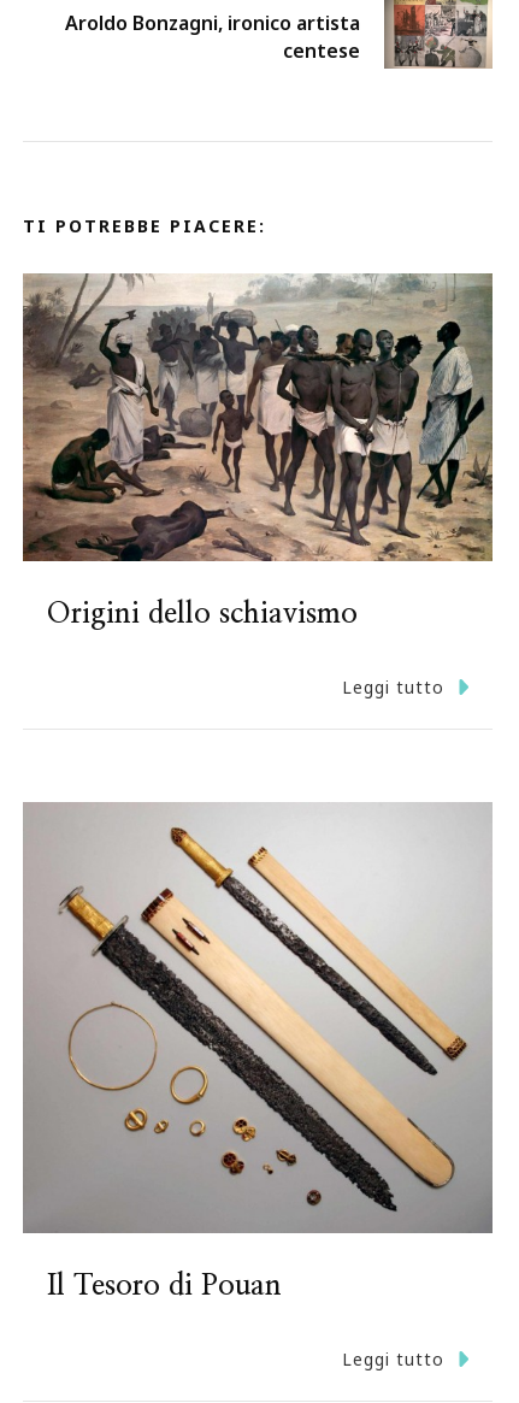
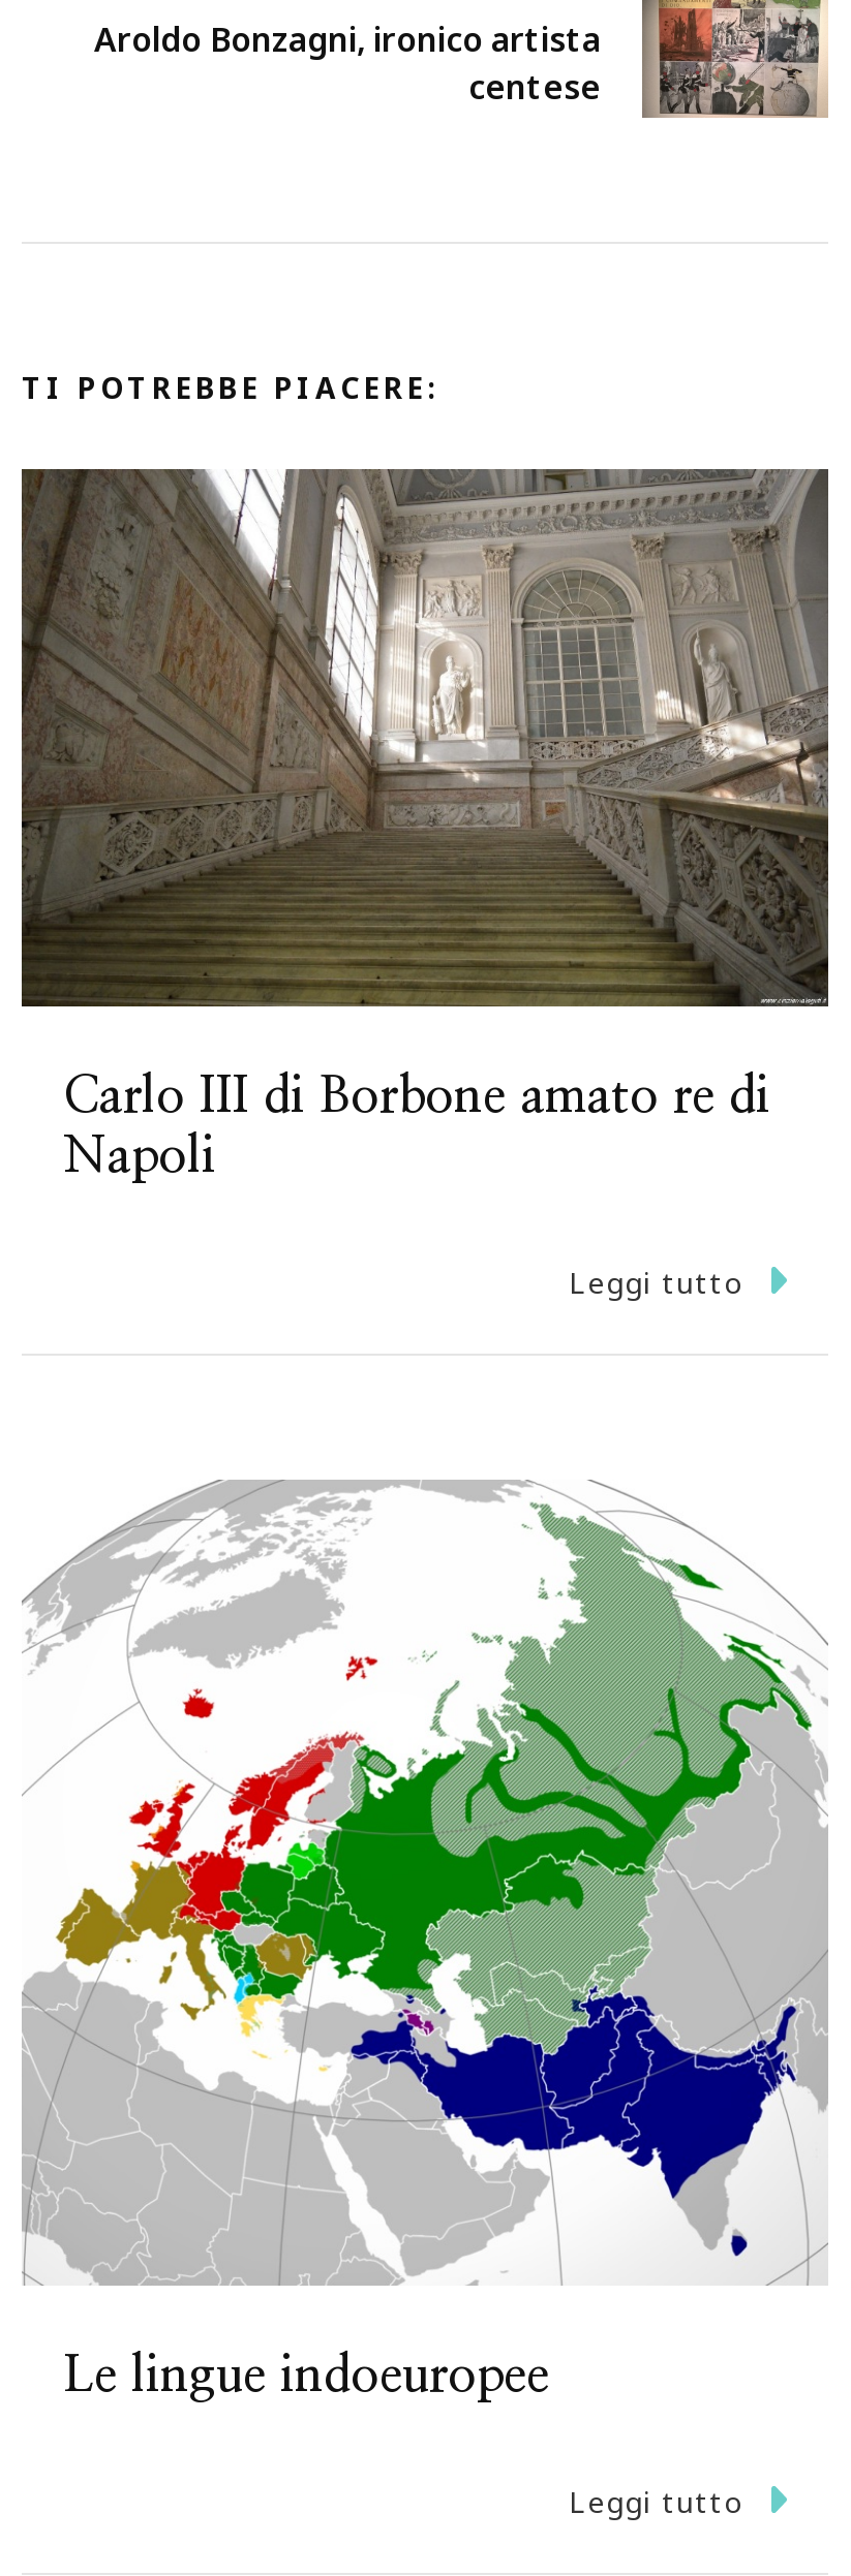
- [image]
- Origini dello schiavismo
+ [image]
+ Carlo III di Borbone amato re di
+ Napoli

- [image]
- Il Tesoro di Pouan
+ [image]
+ Le lingue indoeuropee
